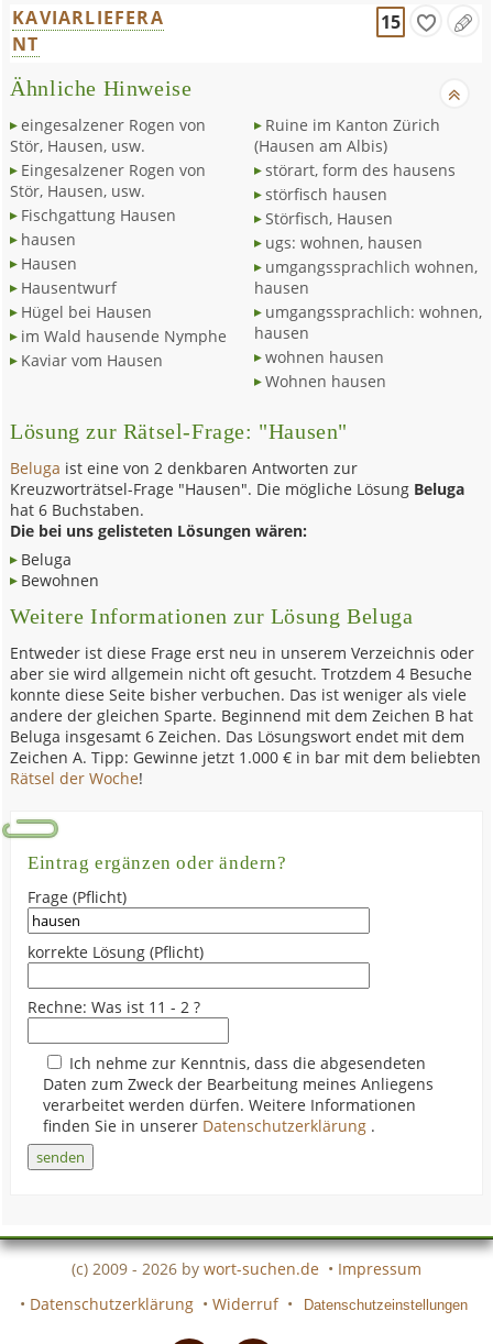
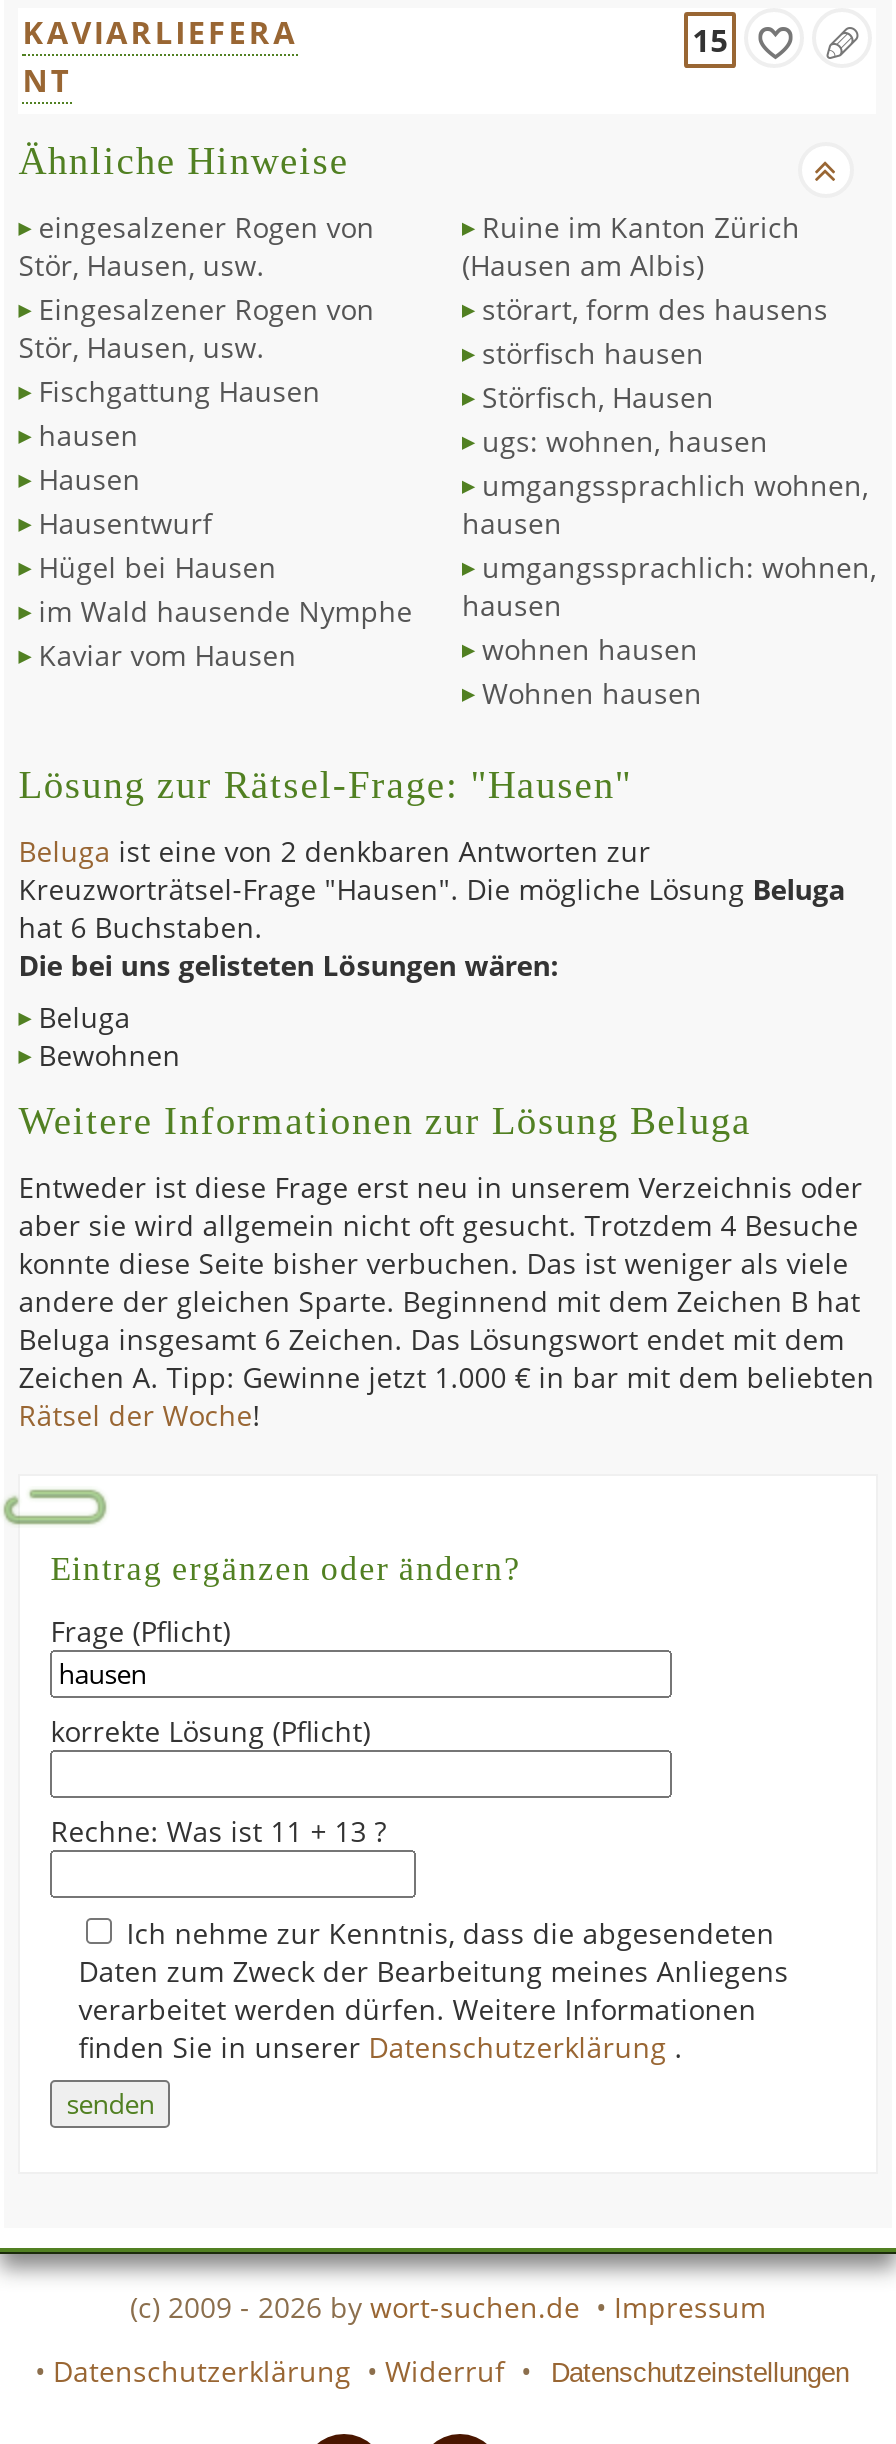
- Rechne: Was ist 11 - 2 ?
+ Rechne: Was ist 11 + 13 ?
